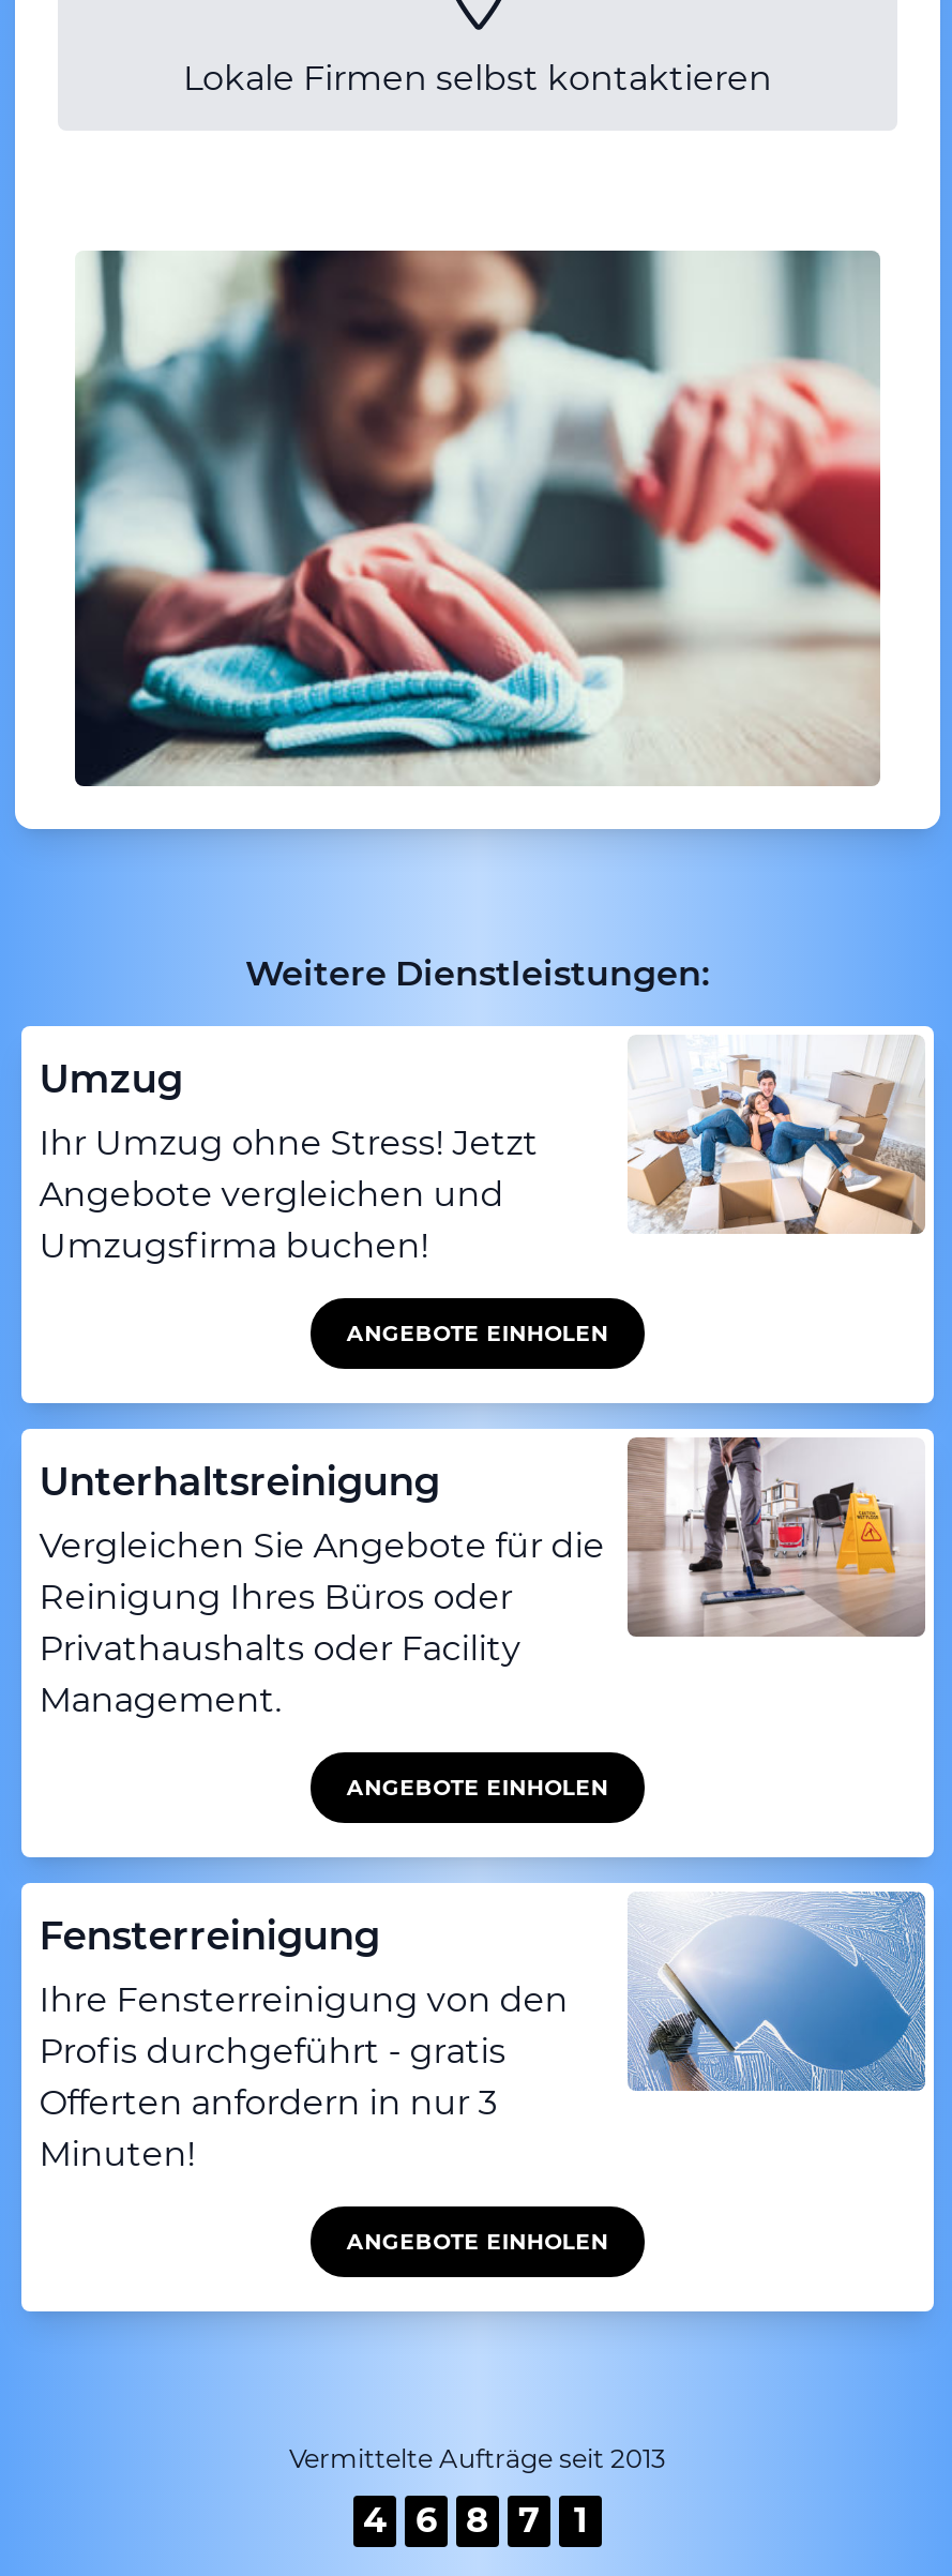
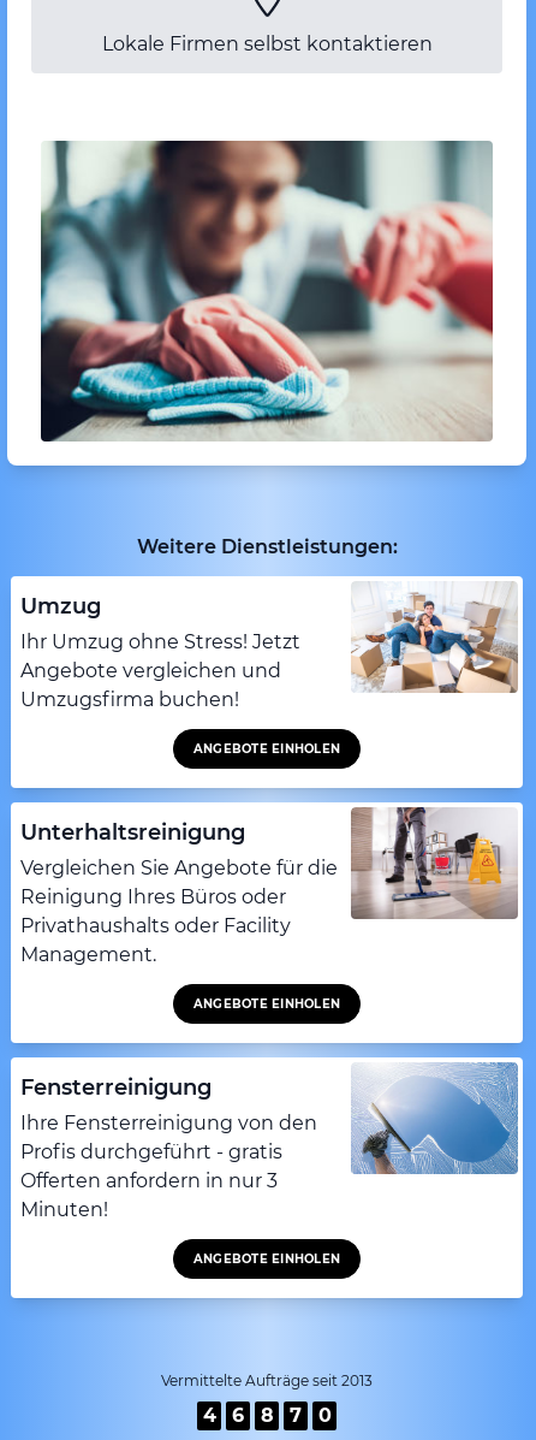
- 4 6 8 7 1
+ 4 6 8 7 0
